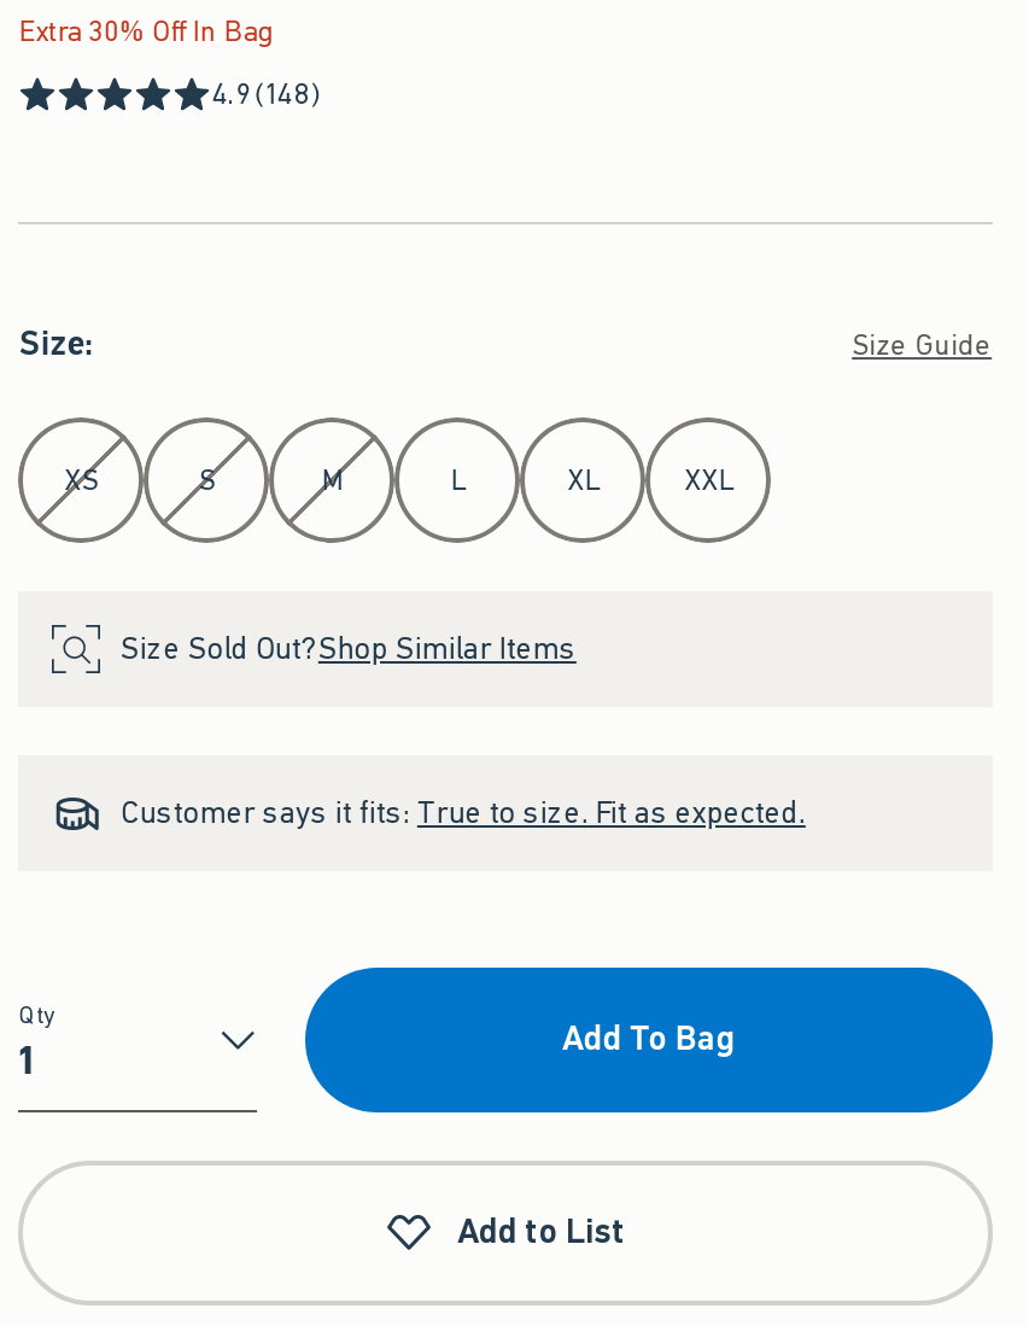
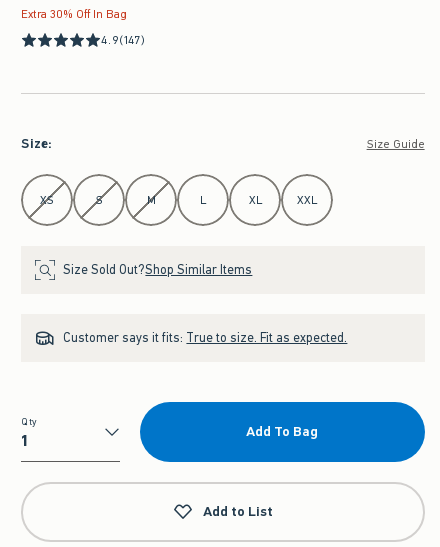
- 4.9 (148)
+ 4.9 (147)
